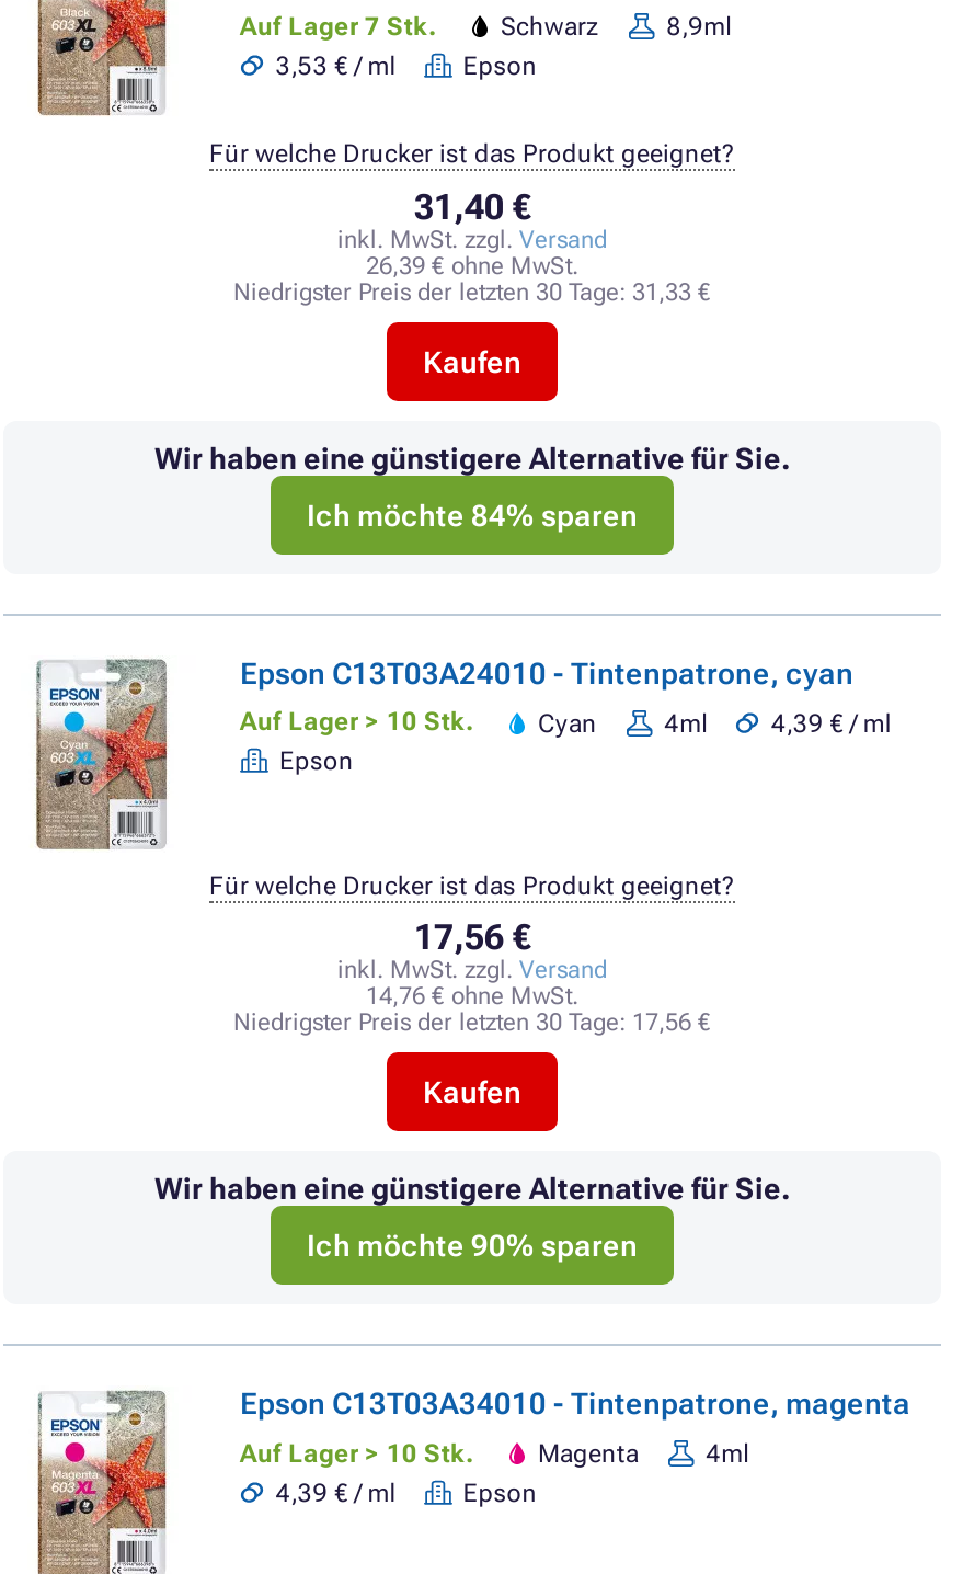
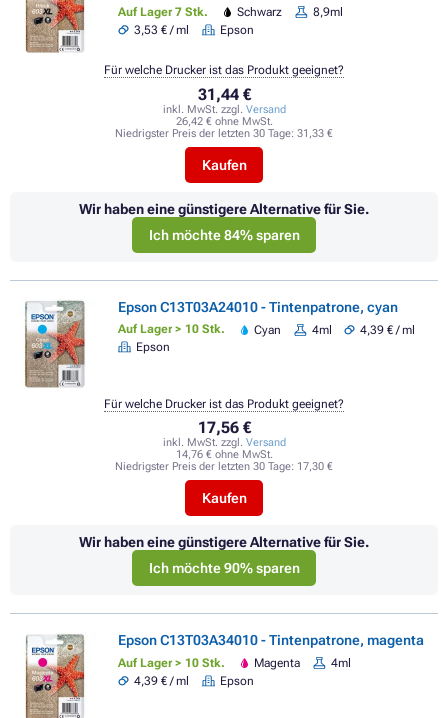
- 31,40 €
+ 31,44 €

- 26,39 € ohne MwSt.
+ 26,42 € ohne MwSt.

- Niedrigster Preis der letzten 30 Tage: 17,56 €
+ Niedrigster Preis der letzten 30 Tage: 17,30 €
